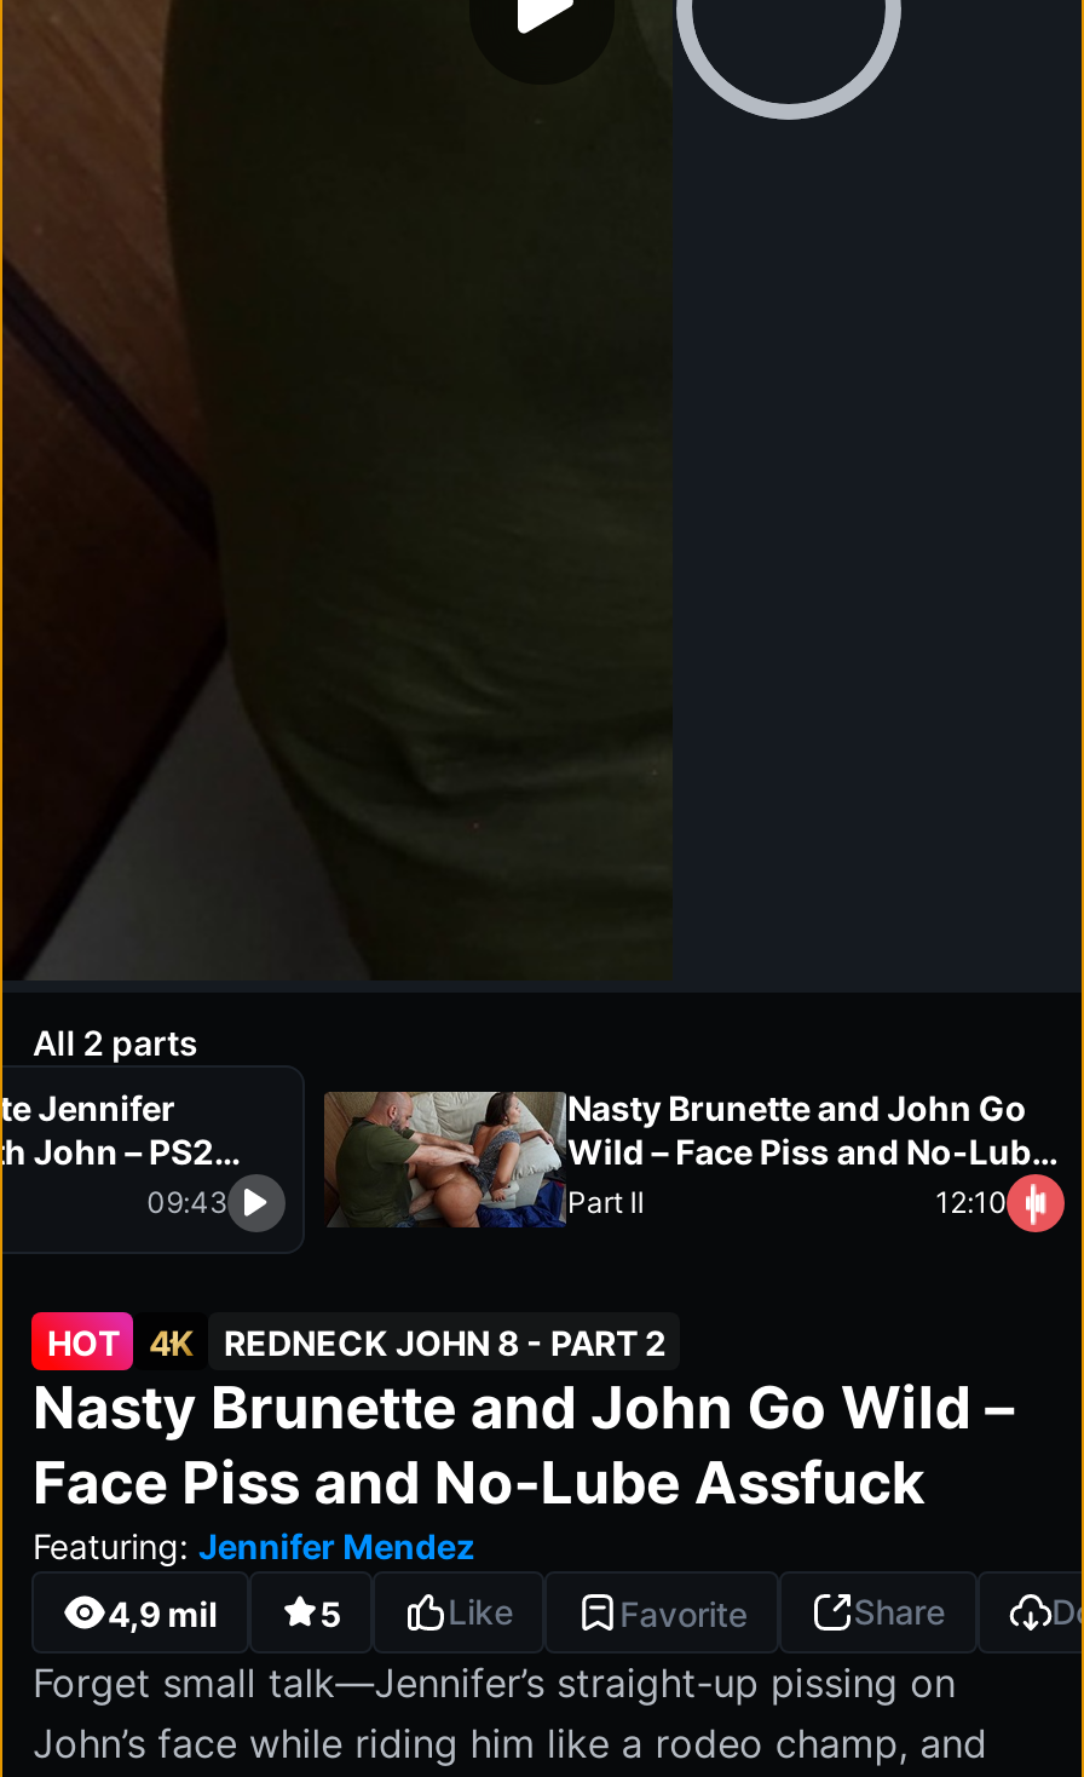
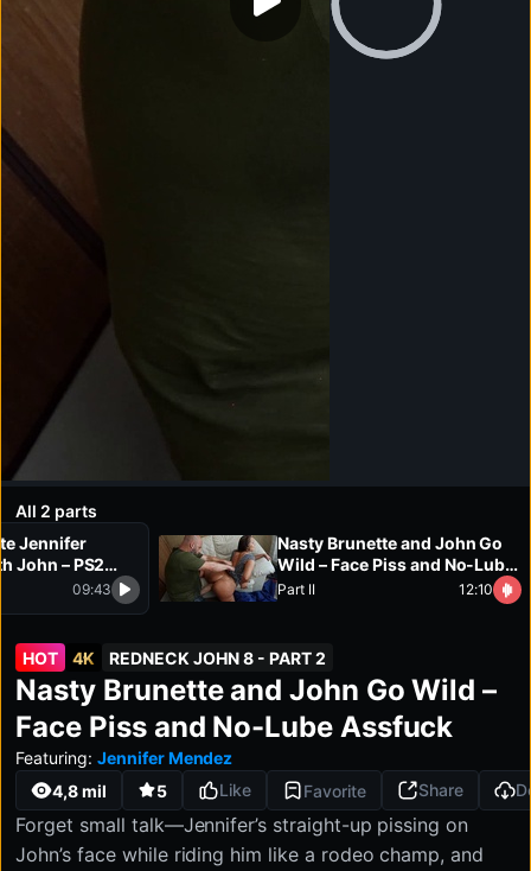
- 4,9 mil
+ 4,8 mil
